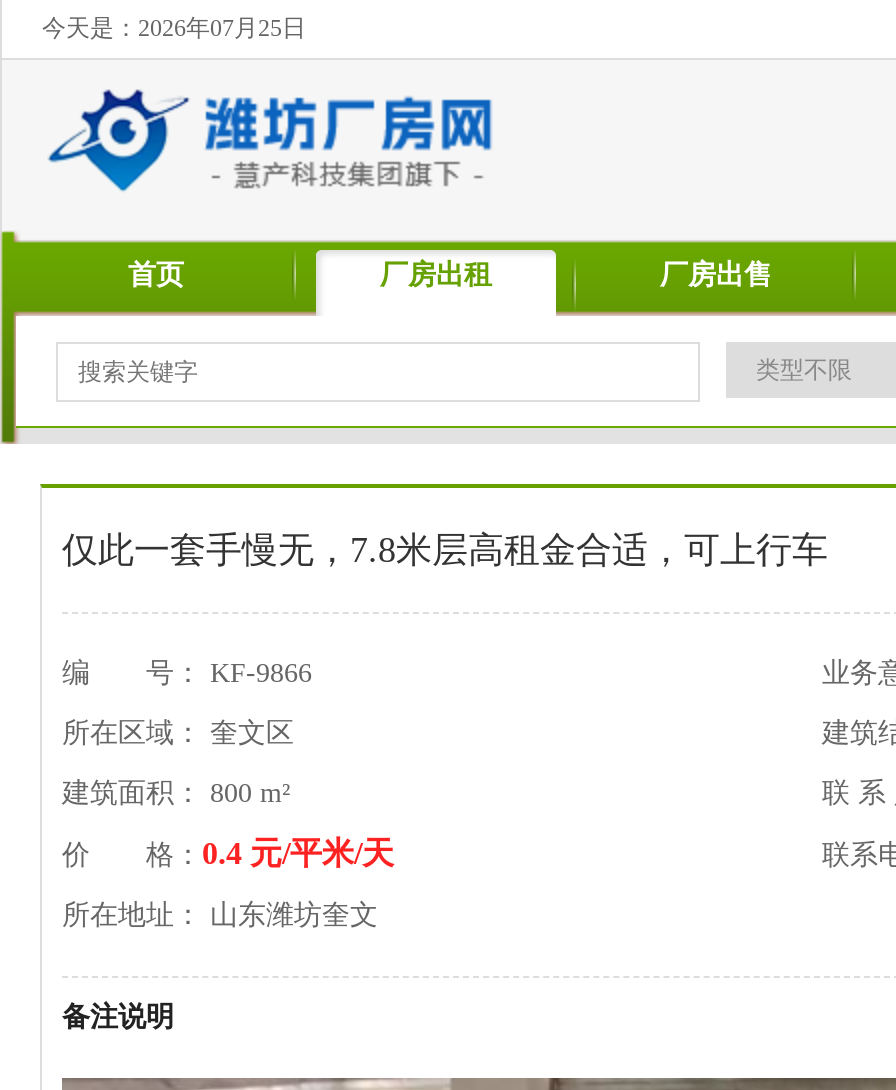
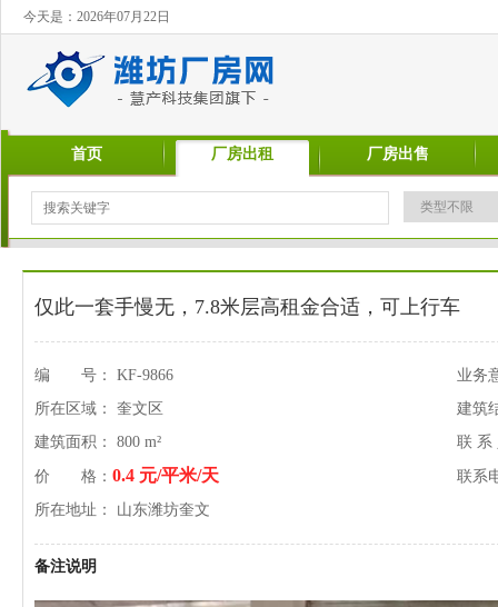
- 今天是：2026年07月25日
+ 今天是：2026年07月22日
